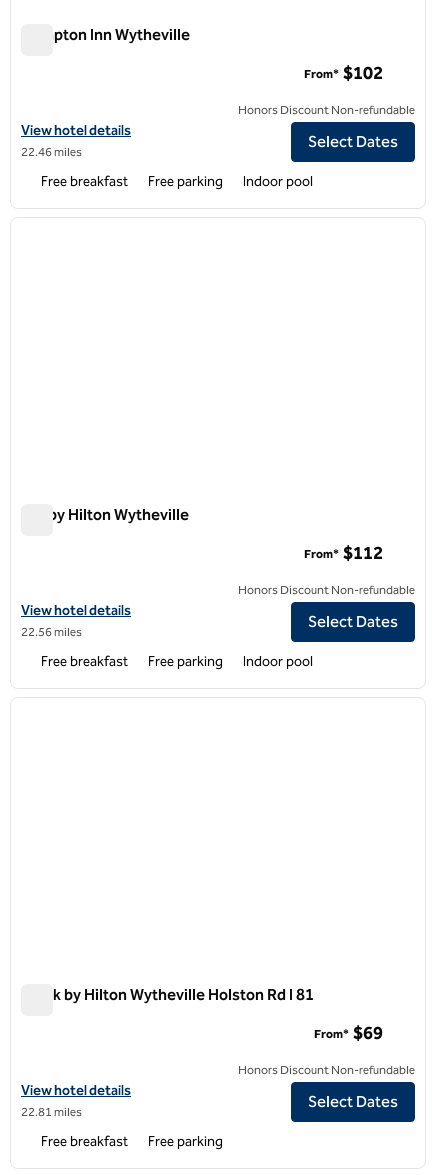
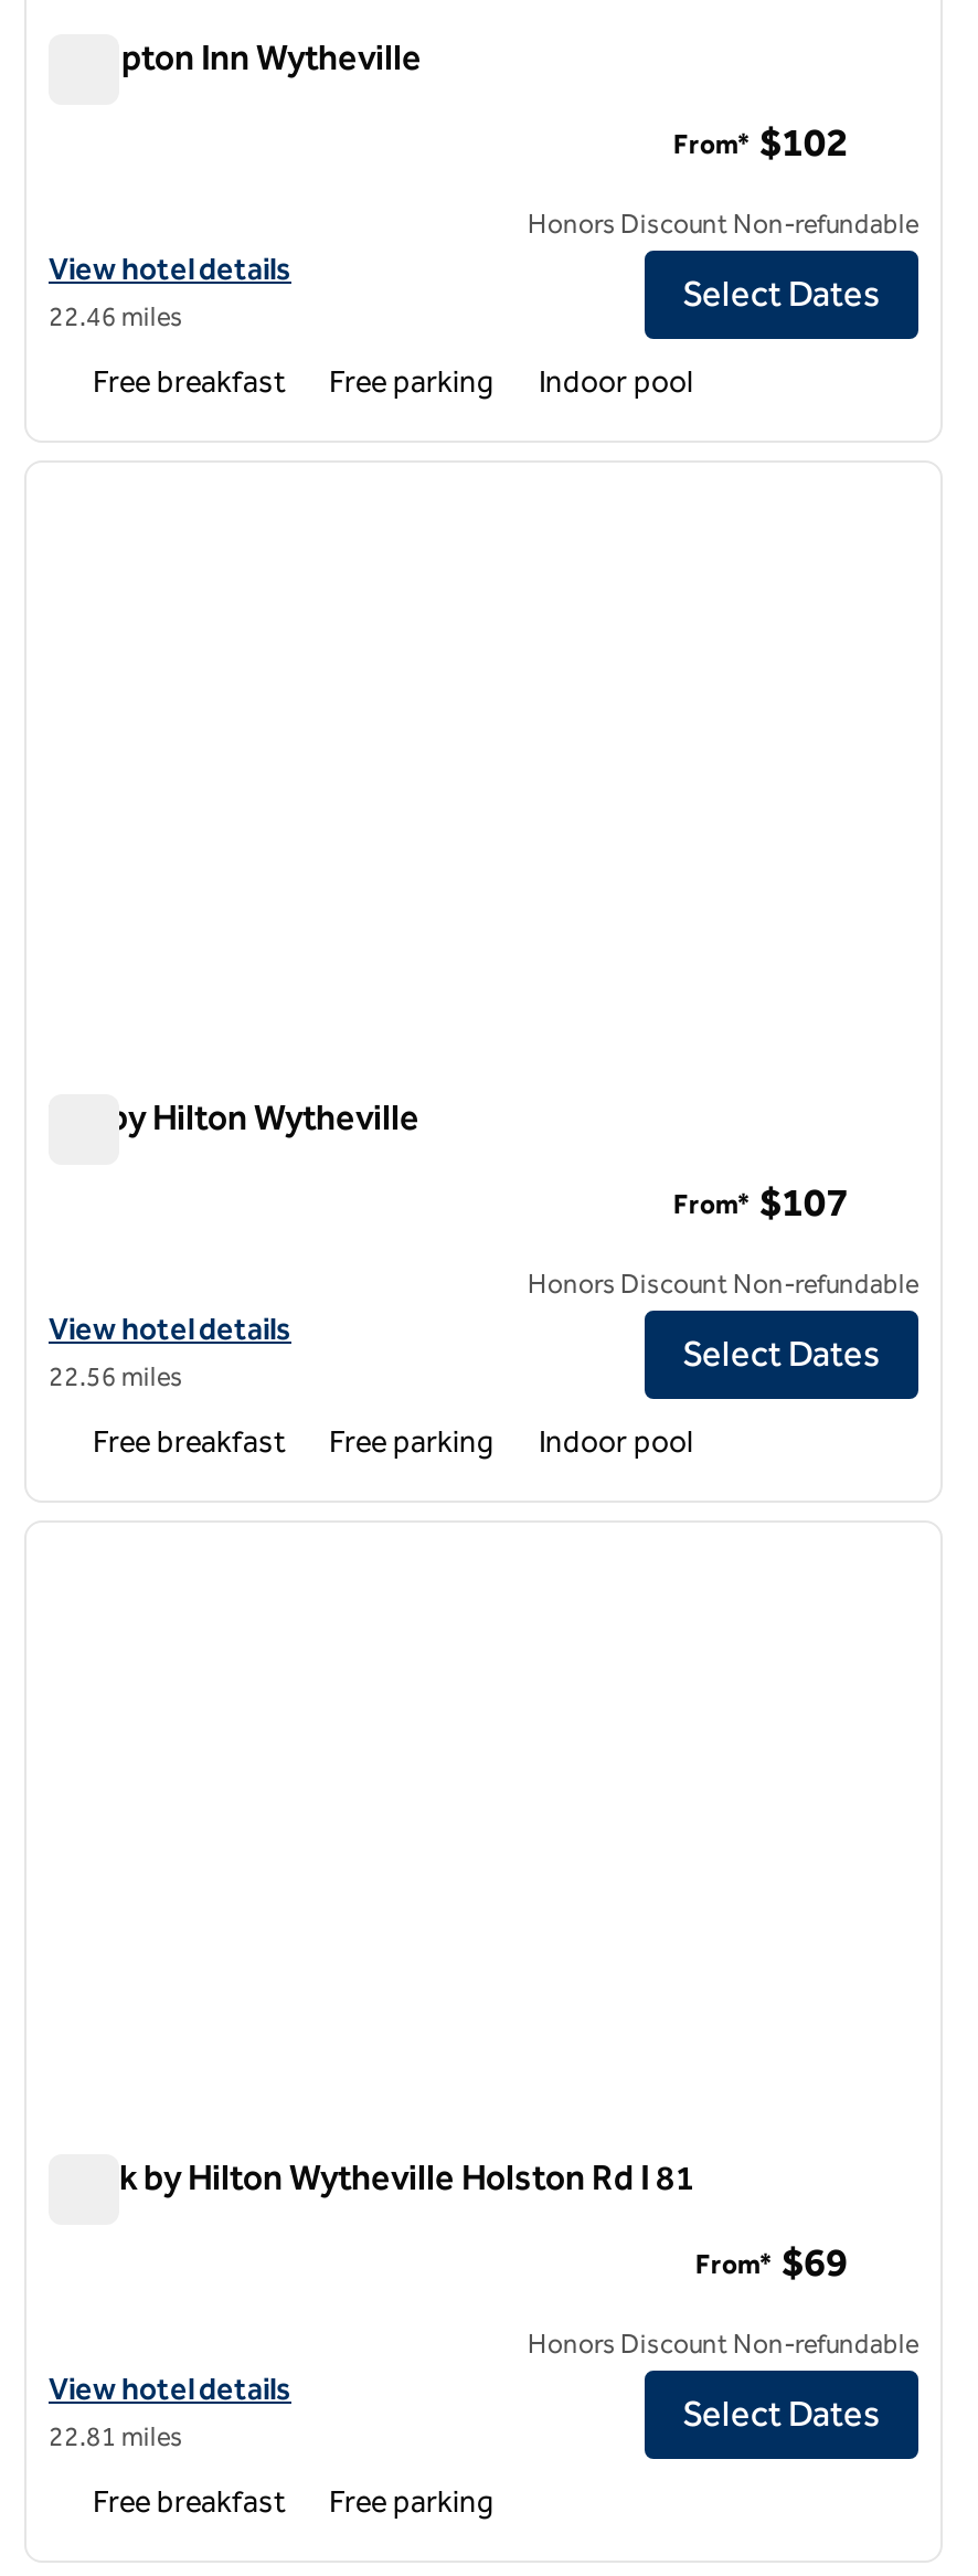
- From* $112
+ From* $107
